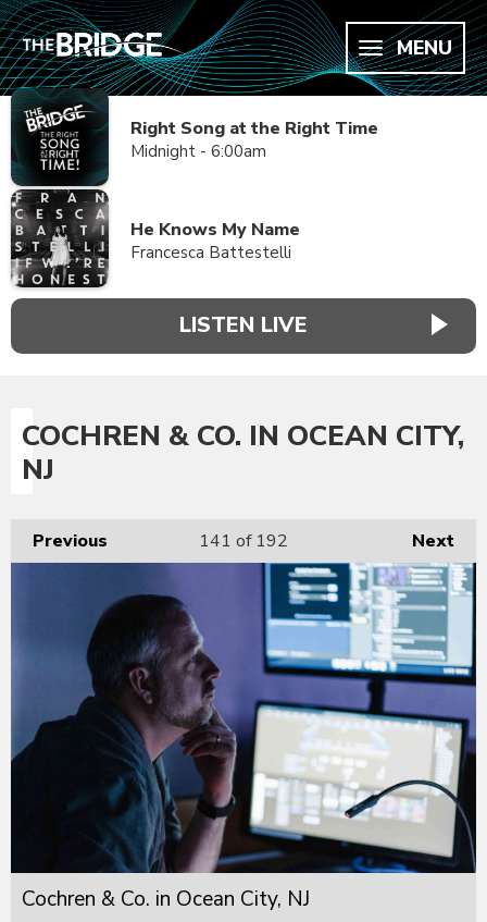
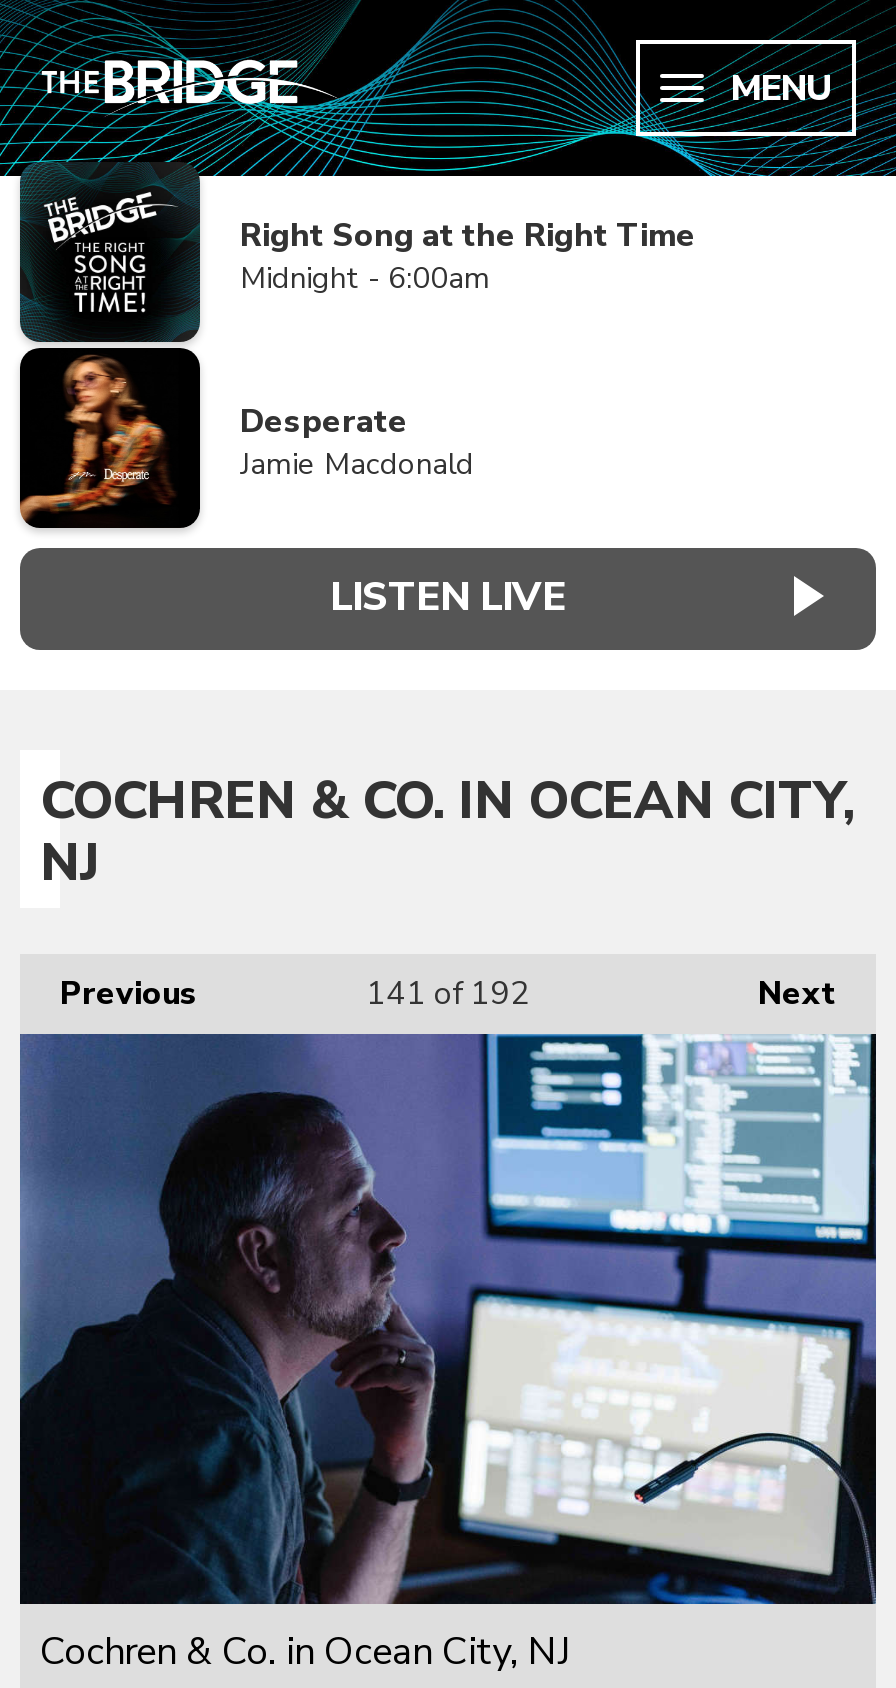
- [image]
- He Knows My Name
- Francesca Battestelli
+ [image]
+ Desperate
+ Jamie Macdonald
